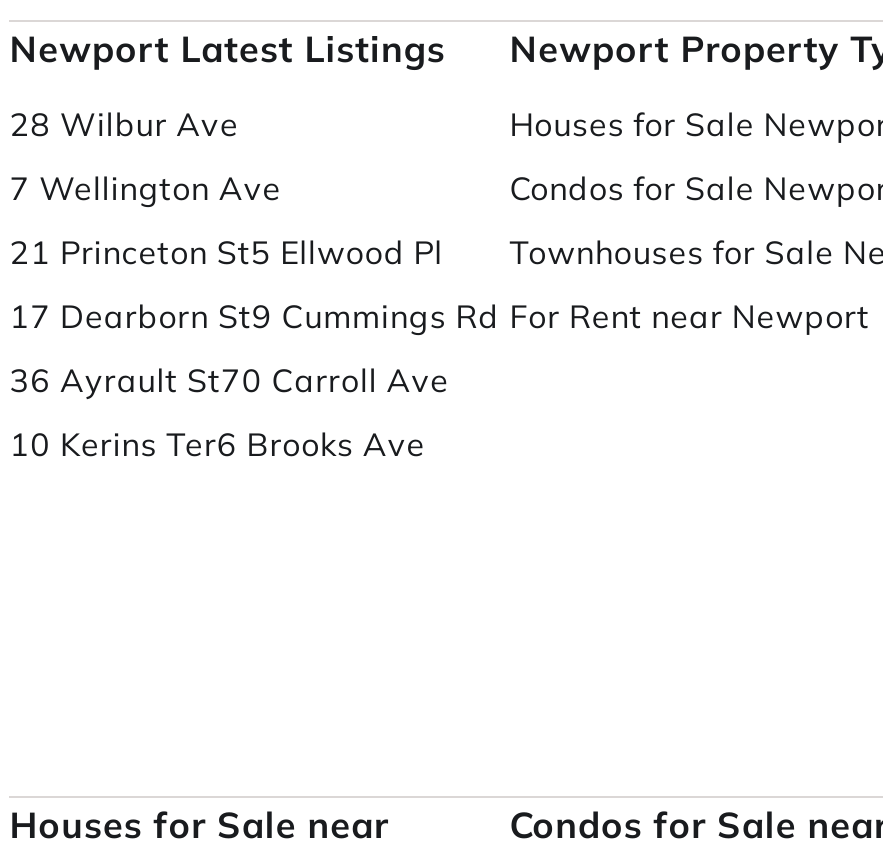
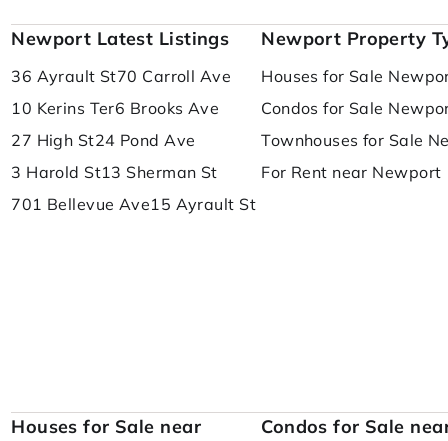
- 28 Wilbur Ave
- 7 Wellington Ave
- 21 Princeton St5 Ellwood Pl
- 17 Dearborn St9 Cummings Rd

+ 27 High St24 Pond Ave
+ 3 Harold St13 Sherman St
+ 701 Bellevue Ave15 Ayrault St

moved up: 36 Ayrault St70 Carroll Ave | 10 Kerins Ter6 Brooks Ave
